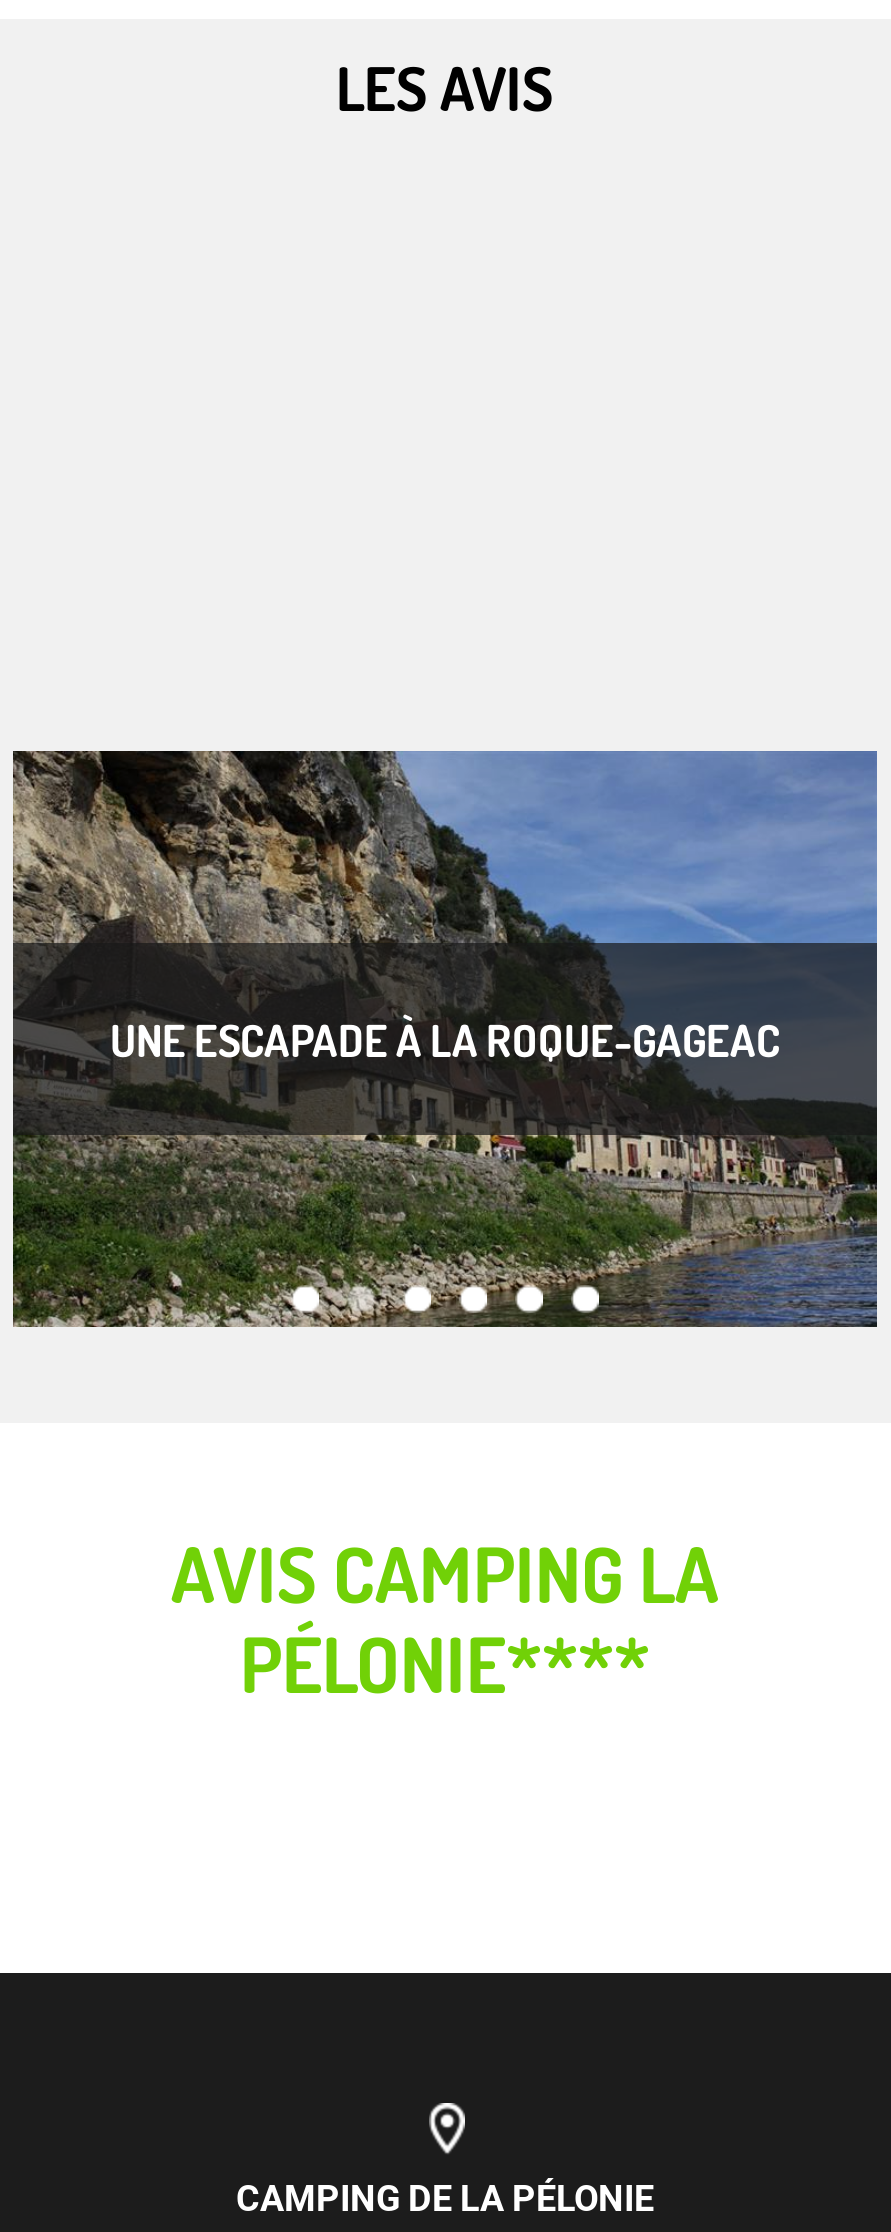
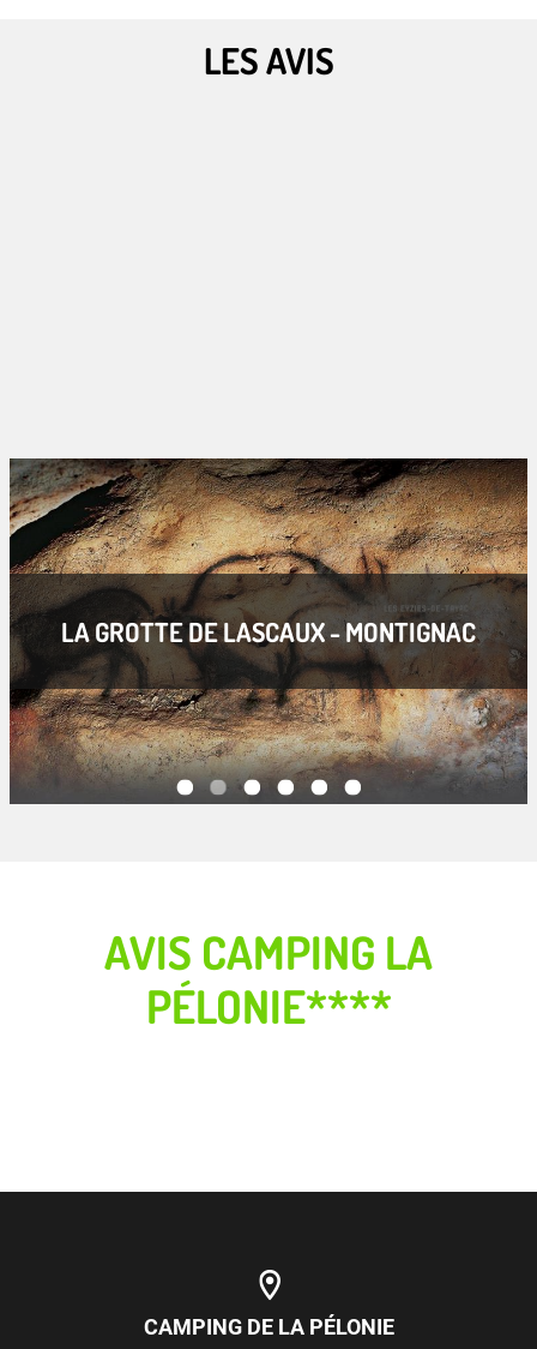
- [image]
- UNE ESCAPADE À LA ROQUE-GAGEAC
+ [image]
+ LA GROTTE DE LASCAUX - MONTIGNAC
